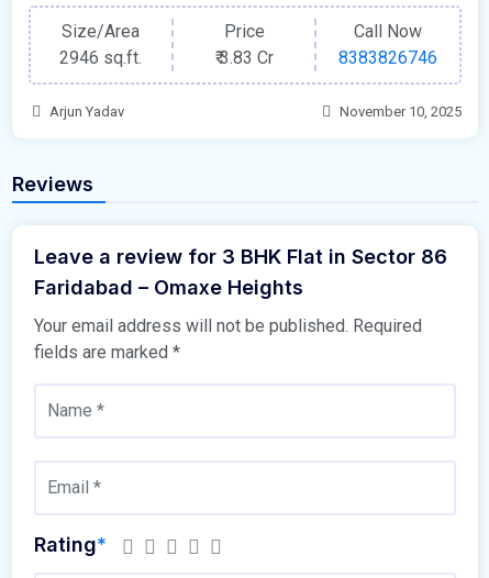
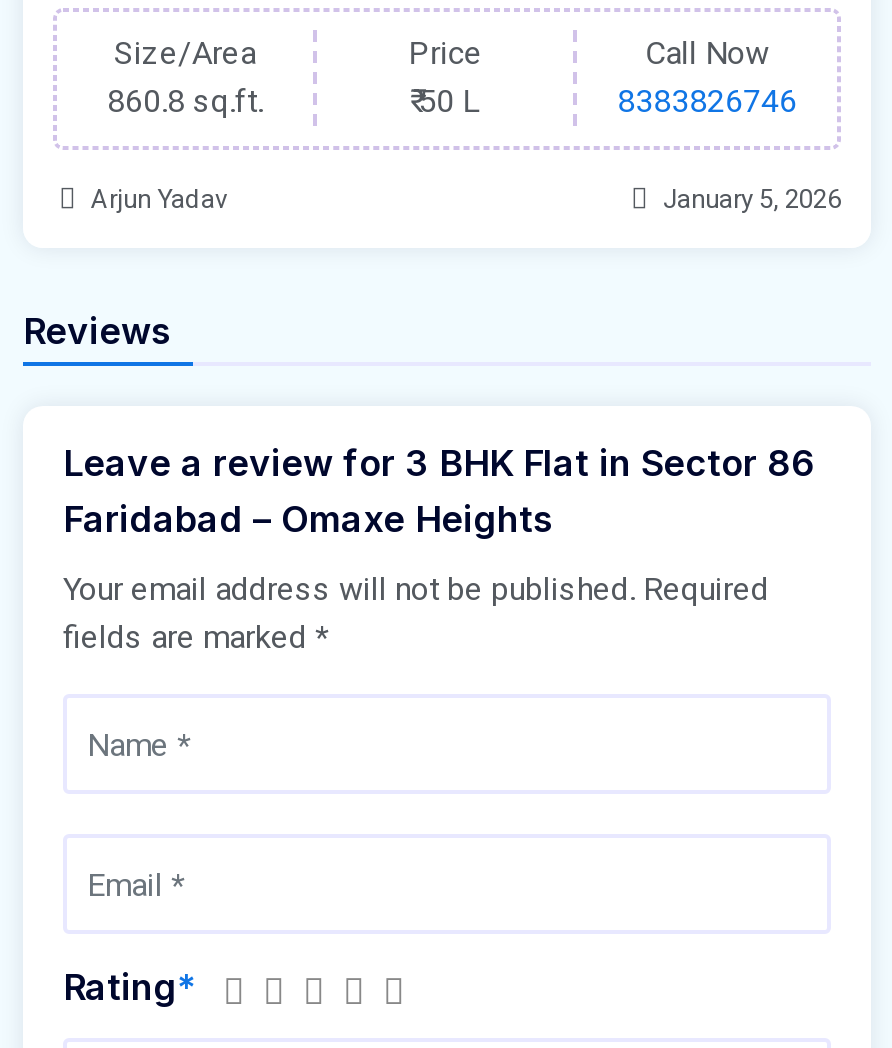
- 2946 sq.ft.
+ 860.8 sq.ft.

- ₹3.83 Cr
+ ₹50 L

- November 10, 2025
+ January 5, 2026
